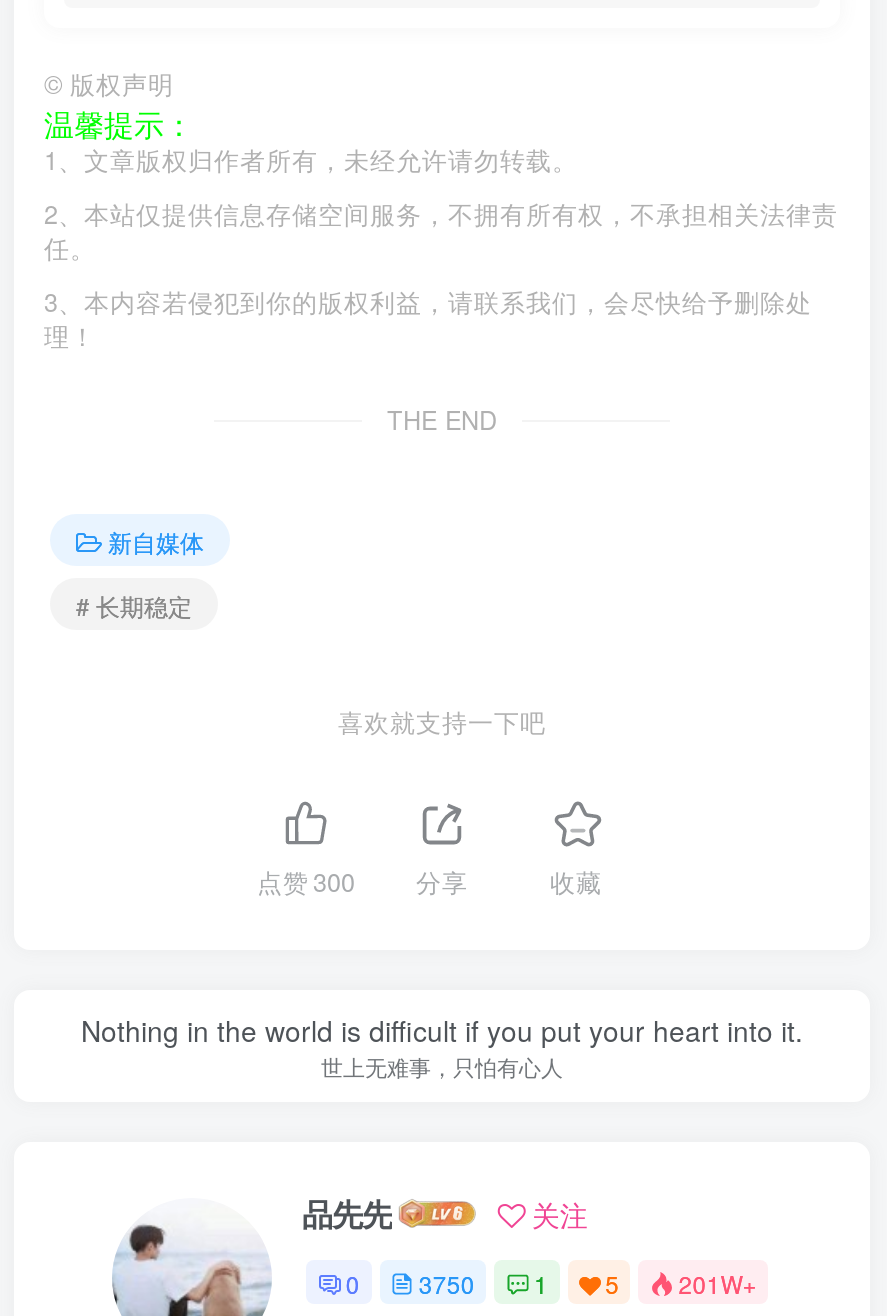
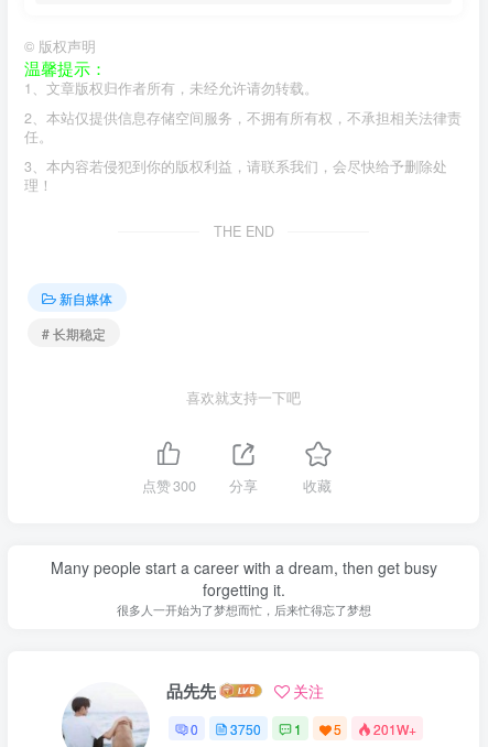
- Nothing in the world is difficult if you put your heart into it.
- 世上无难事，只怕有心人
+ Many people start a career with a dream, then get busy
+ forgetting it.
+ 很多人一开始为了梦想而忙，后来忙得忘了梦想
